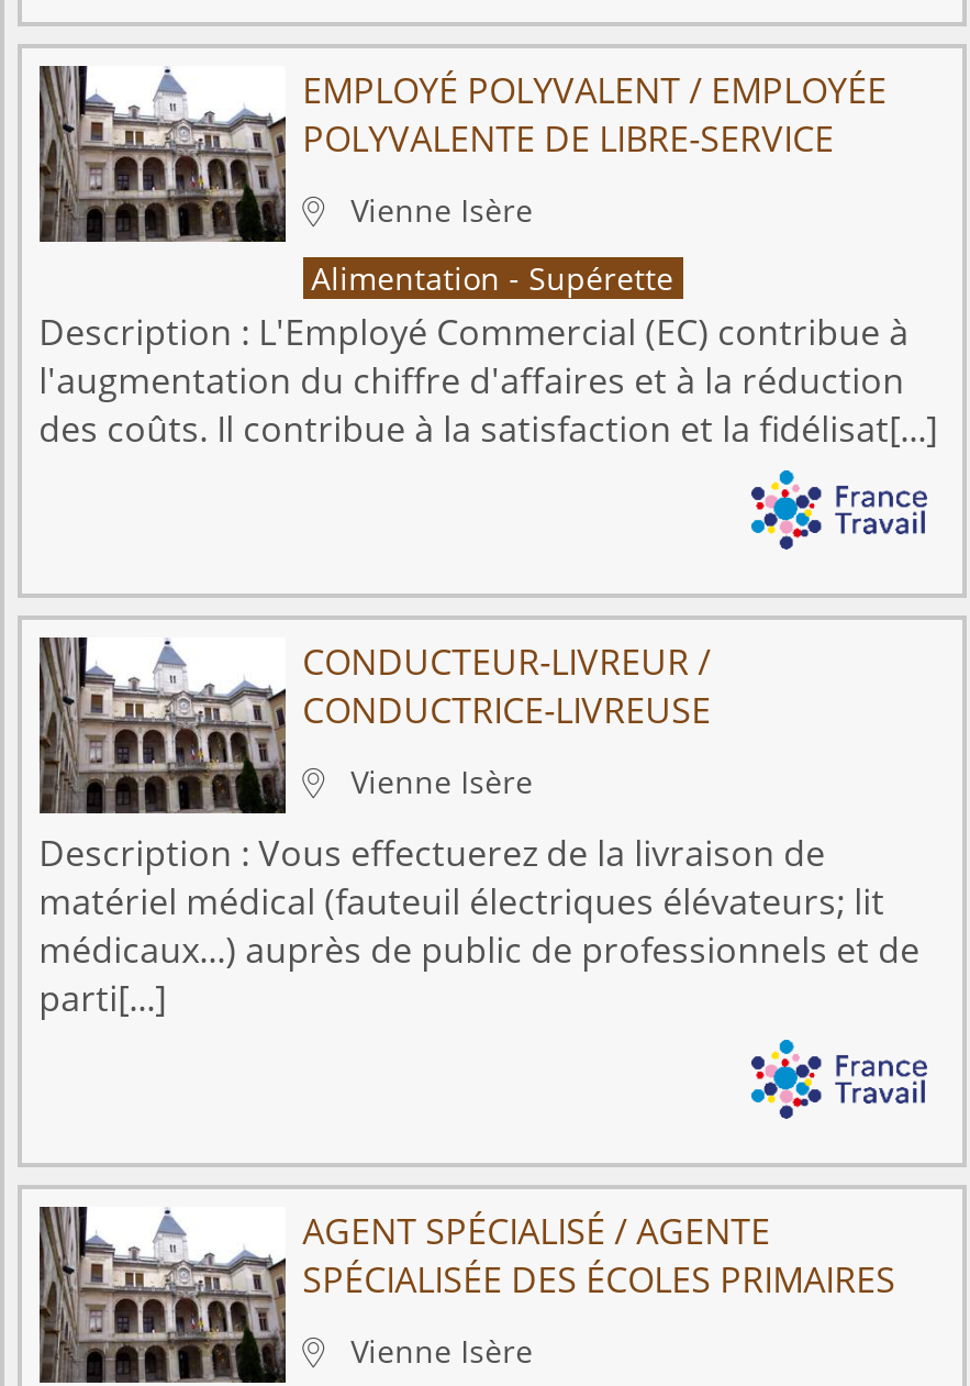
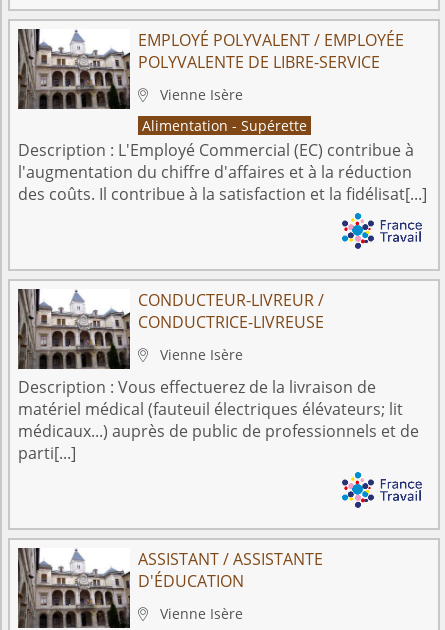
- AGENT SPÉCIALISÉ / AGENTE
- SPÉCIALISÉE DES ÉCOLES PRIMAIRES
+ ASSISTANT / ASSISTANTE
+ D'ÉDUCATION
